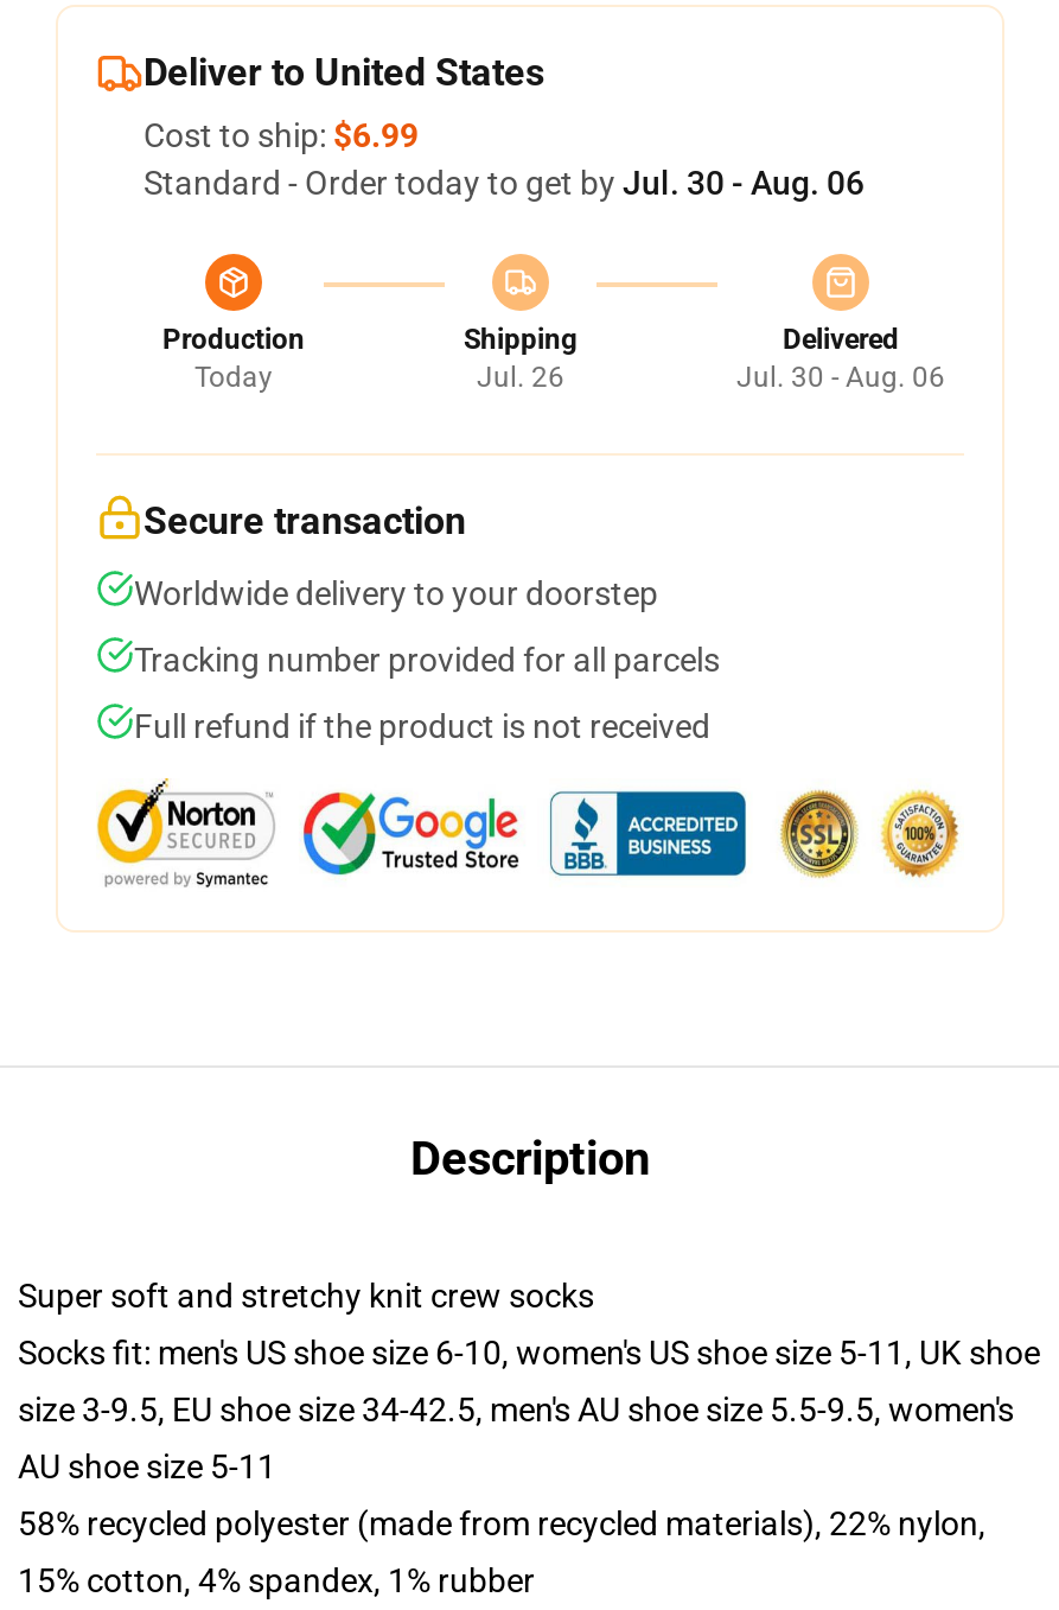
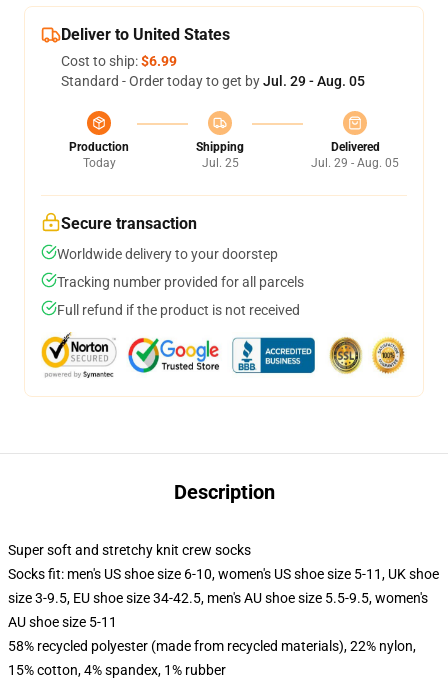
- Standard - Order today to get by Jul. 30 - Aug. 06
+ Standard - Order today to get by Jul. 29 - Aug. 05

- Jul. 26
+ Jul. 25

- Jul. 30 - Aug. 06
+ Jul. 29 - Aug. 05
